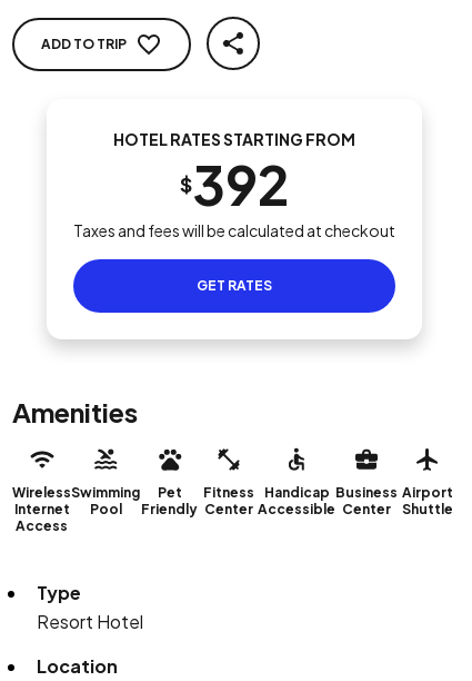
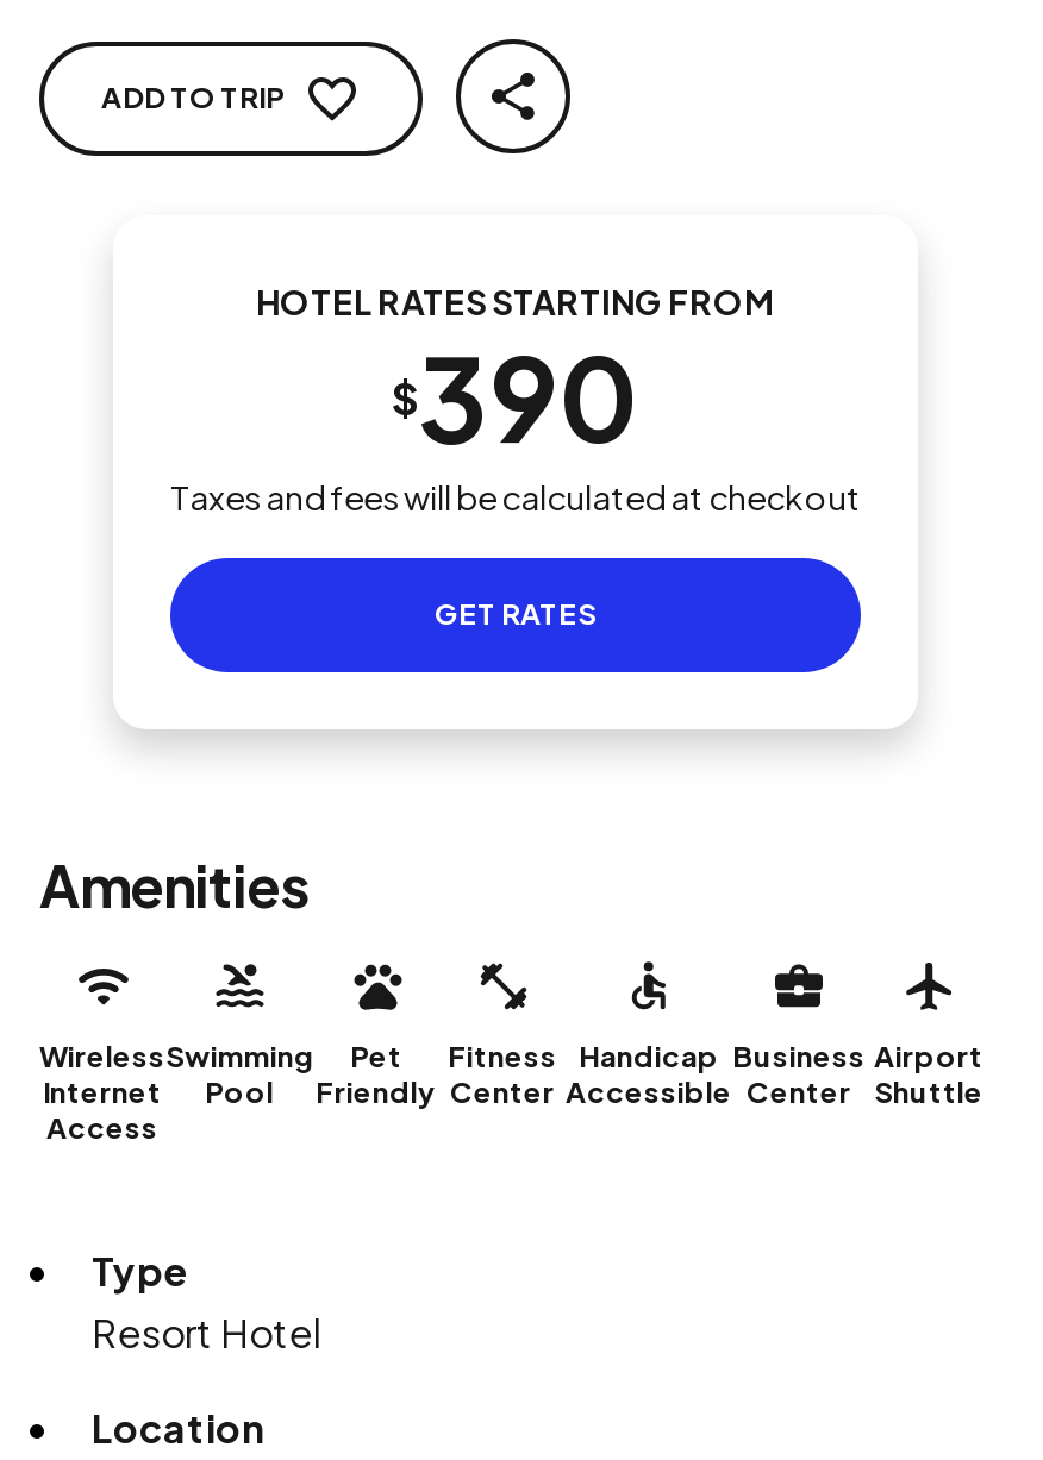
- $392
+ $390
